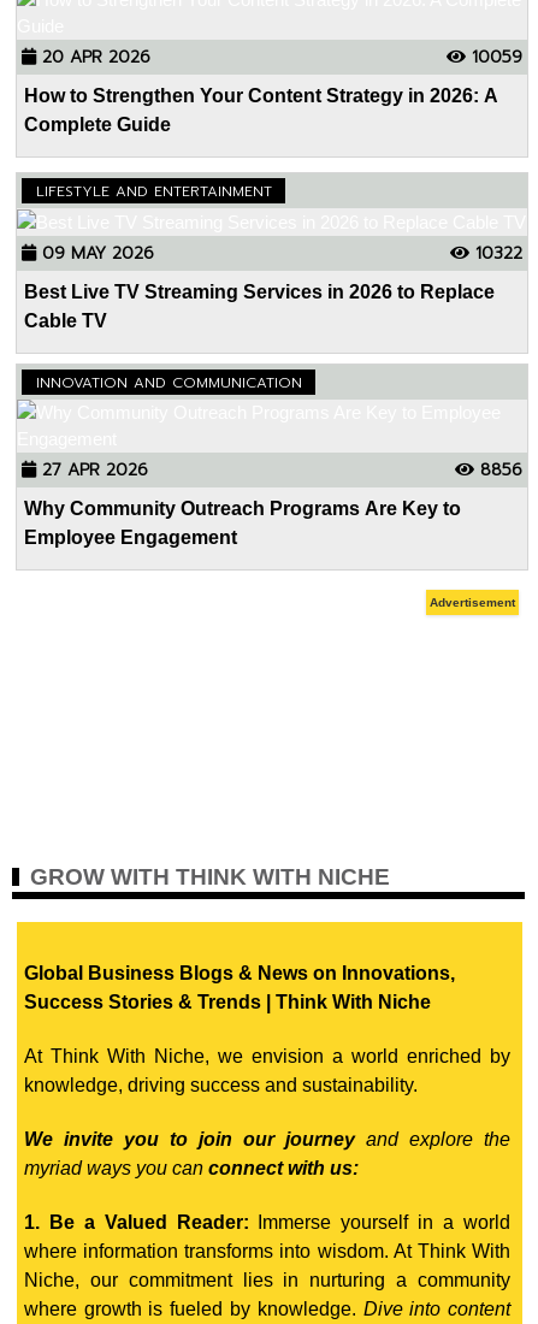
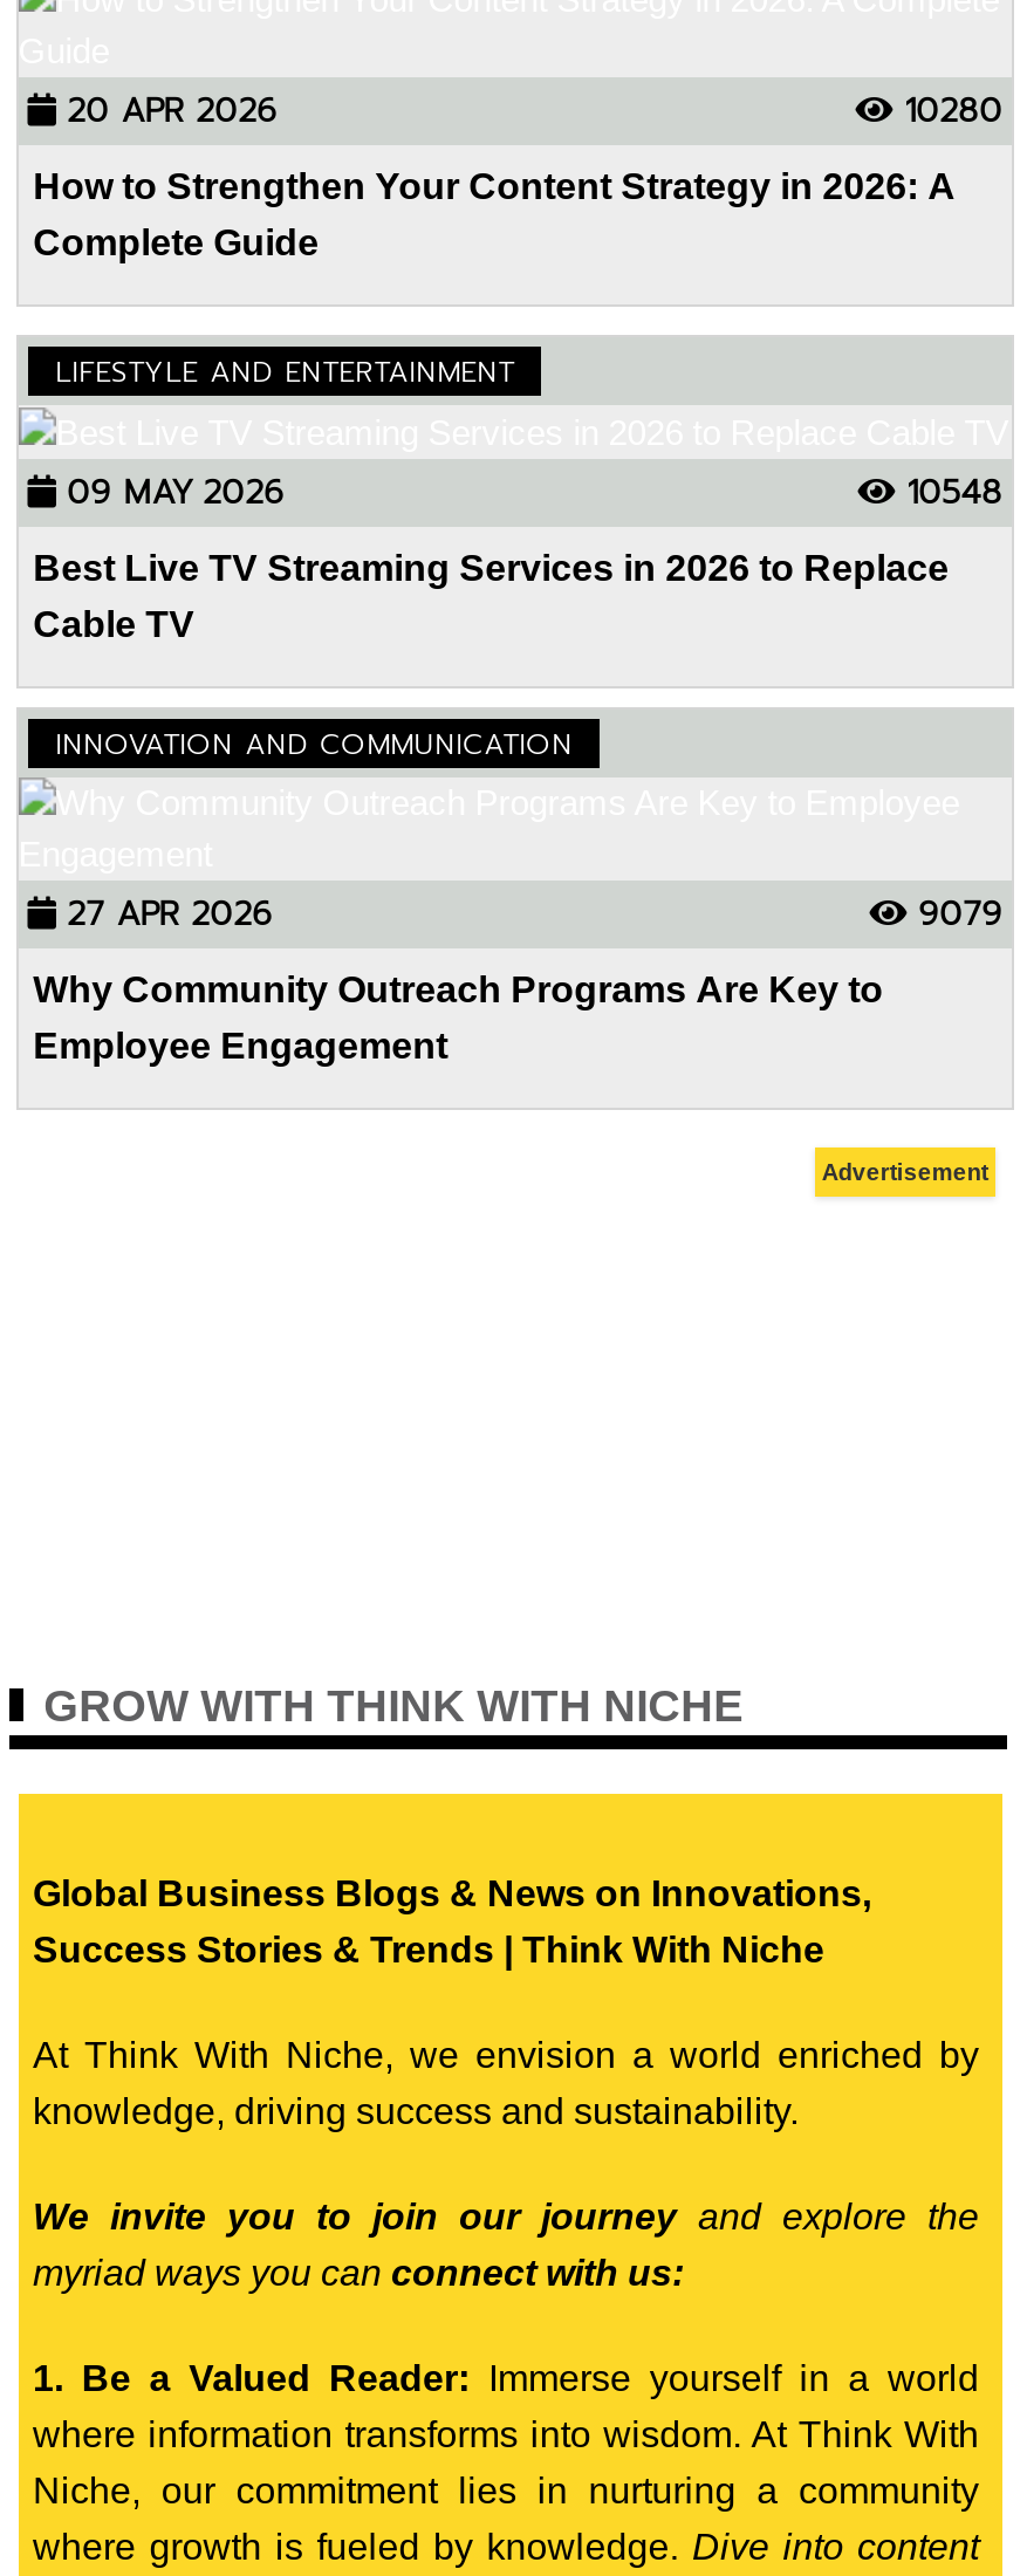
- 10059
+ 10280

- 10322
+ 10548

- 8856
+ 9079
